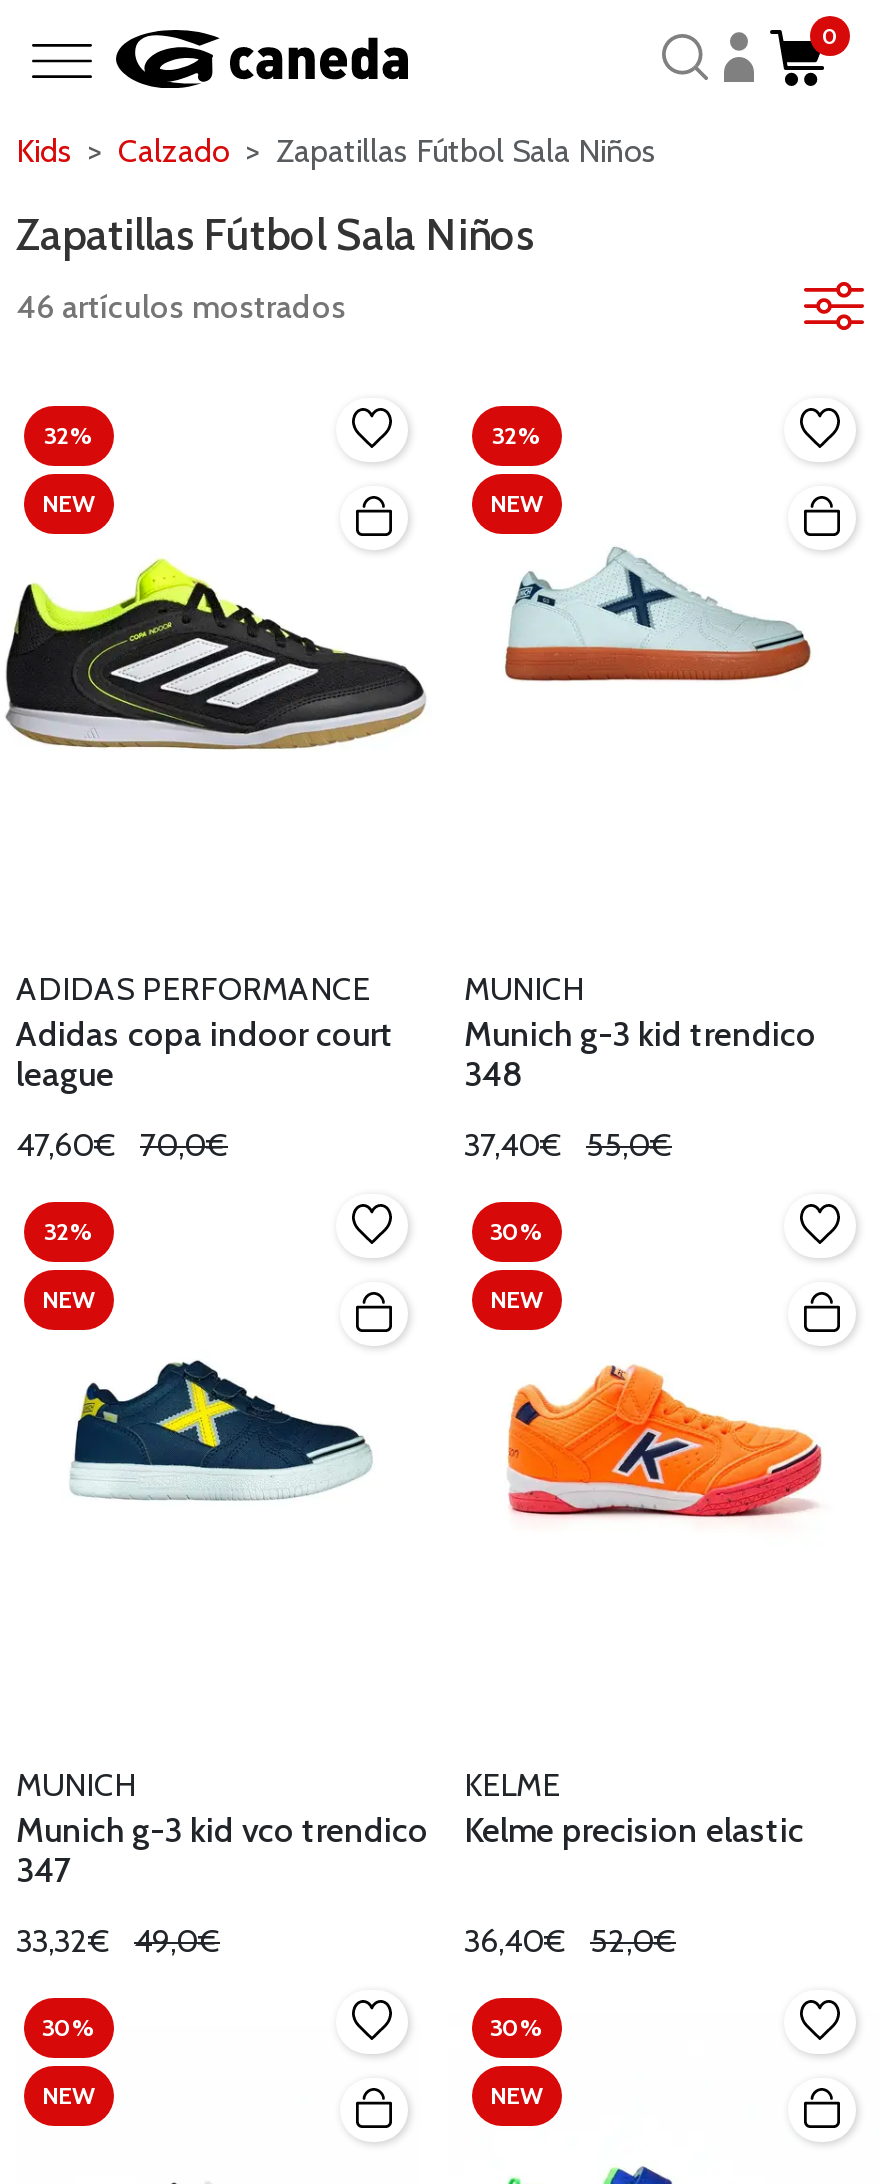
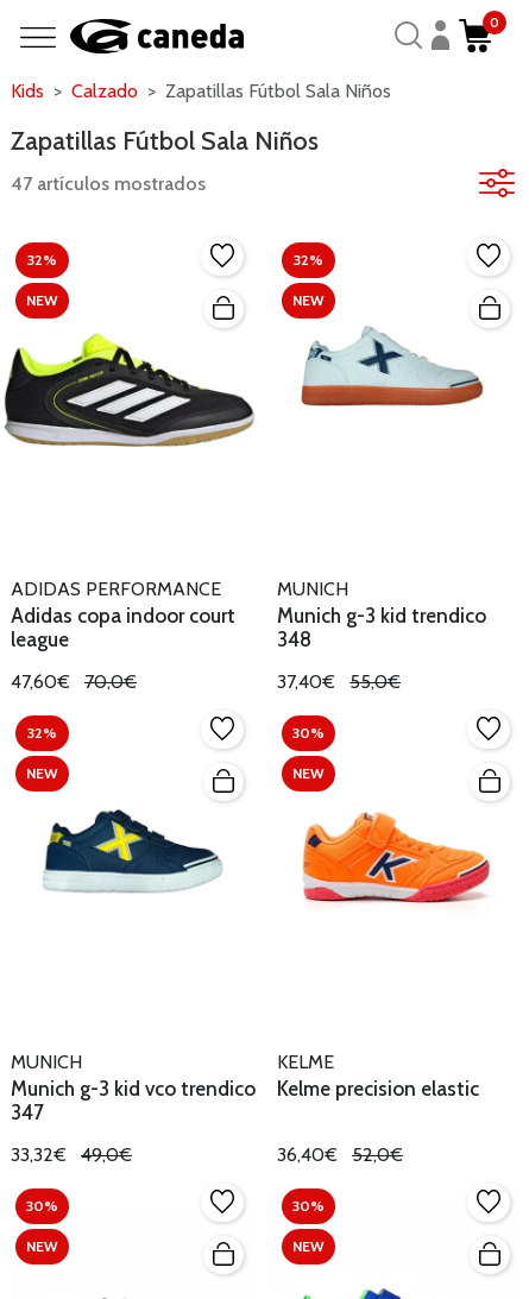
- 46 artículos mostrados
+ 47 artículos mostrados
